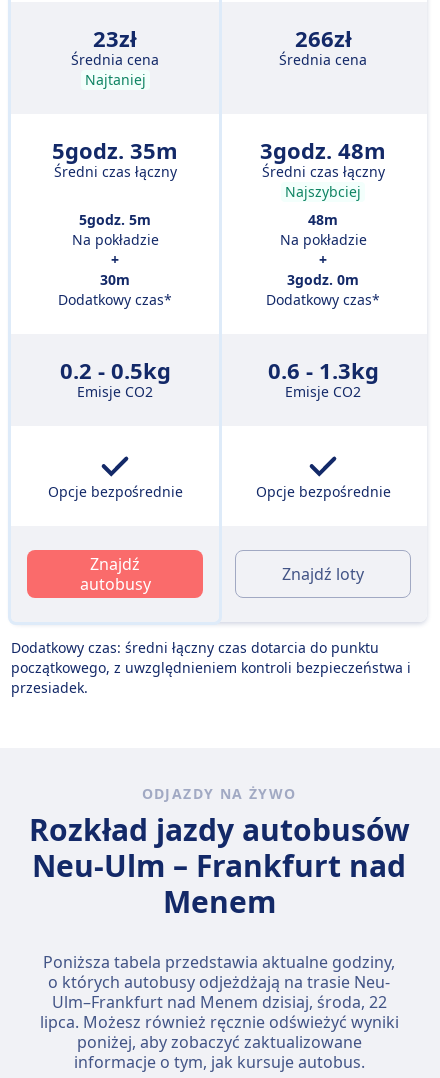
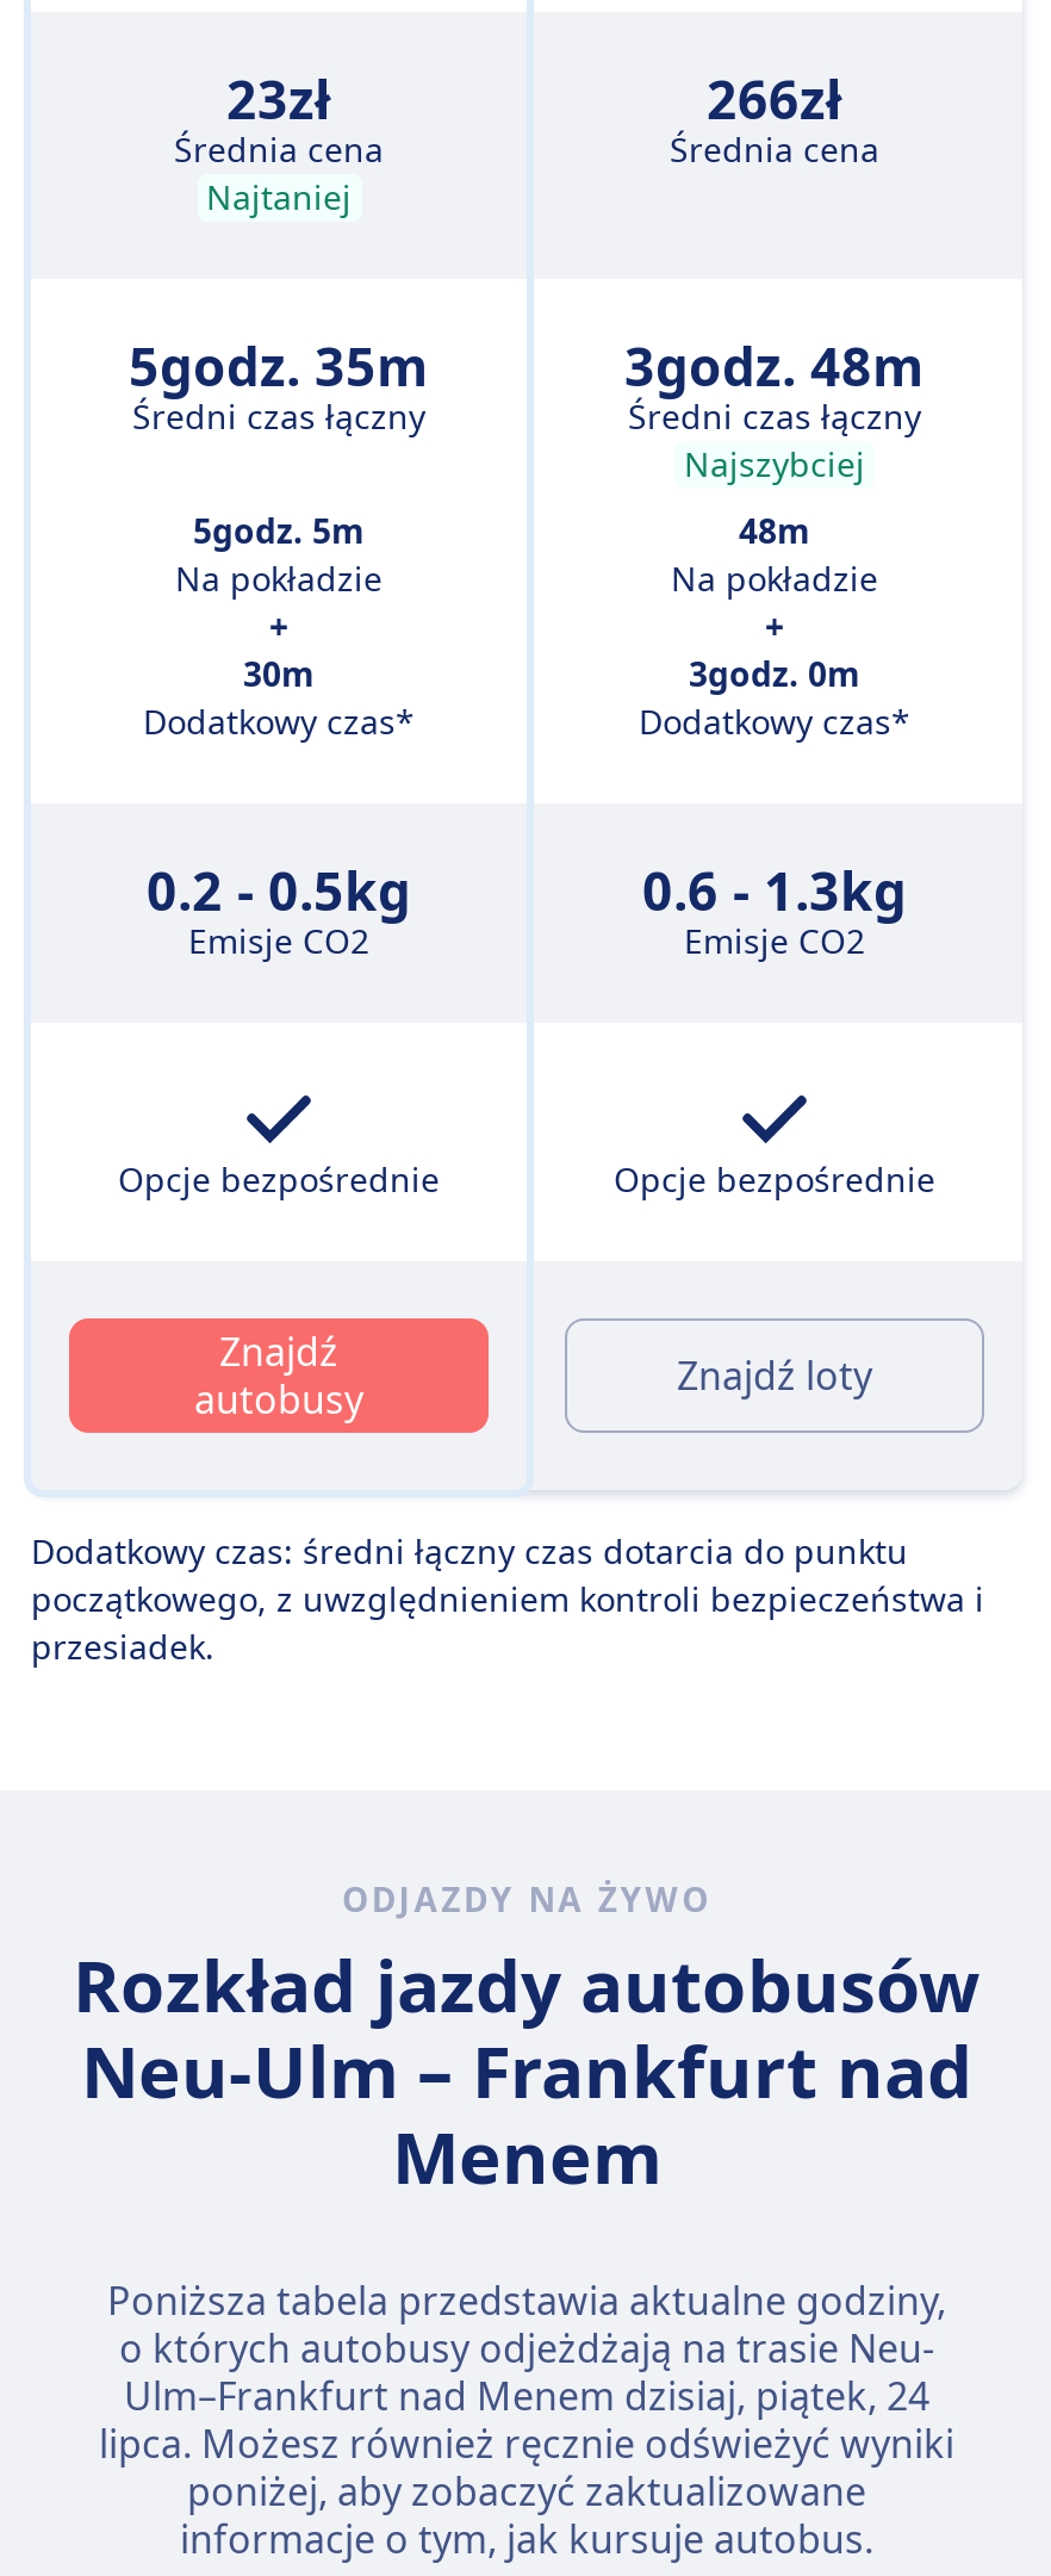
- Ulm–Frankfurt nad Menem dzisiaj, środa, 22
+ Ulm–Frankfurt nad Menem dzisiaj, piątek, 24
